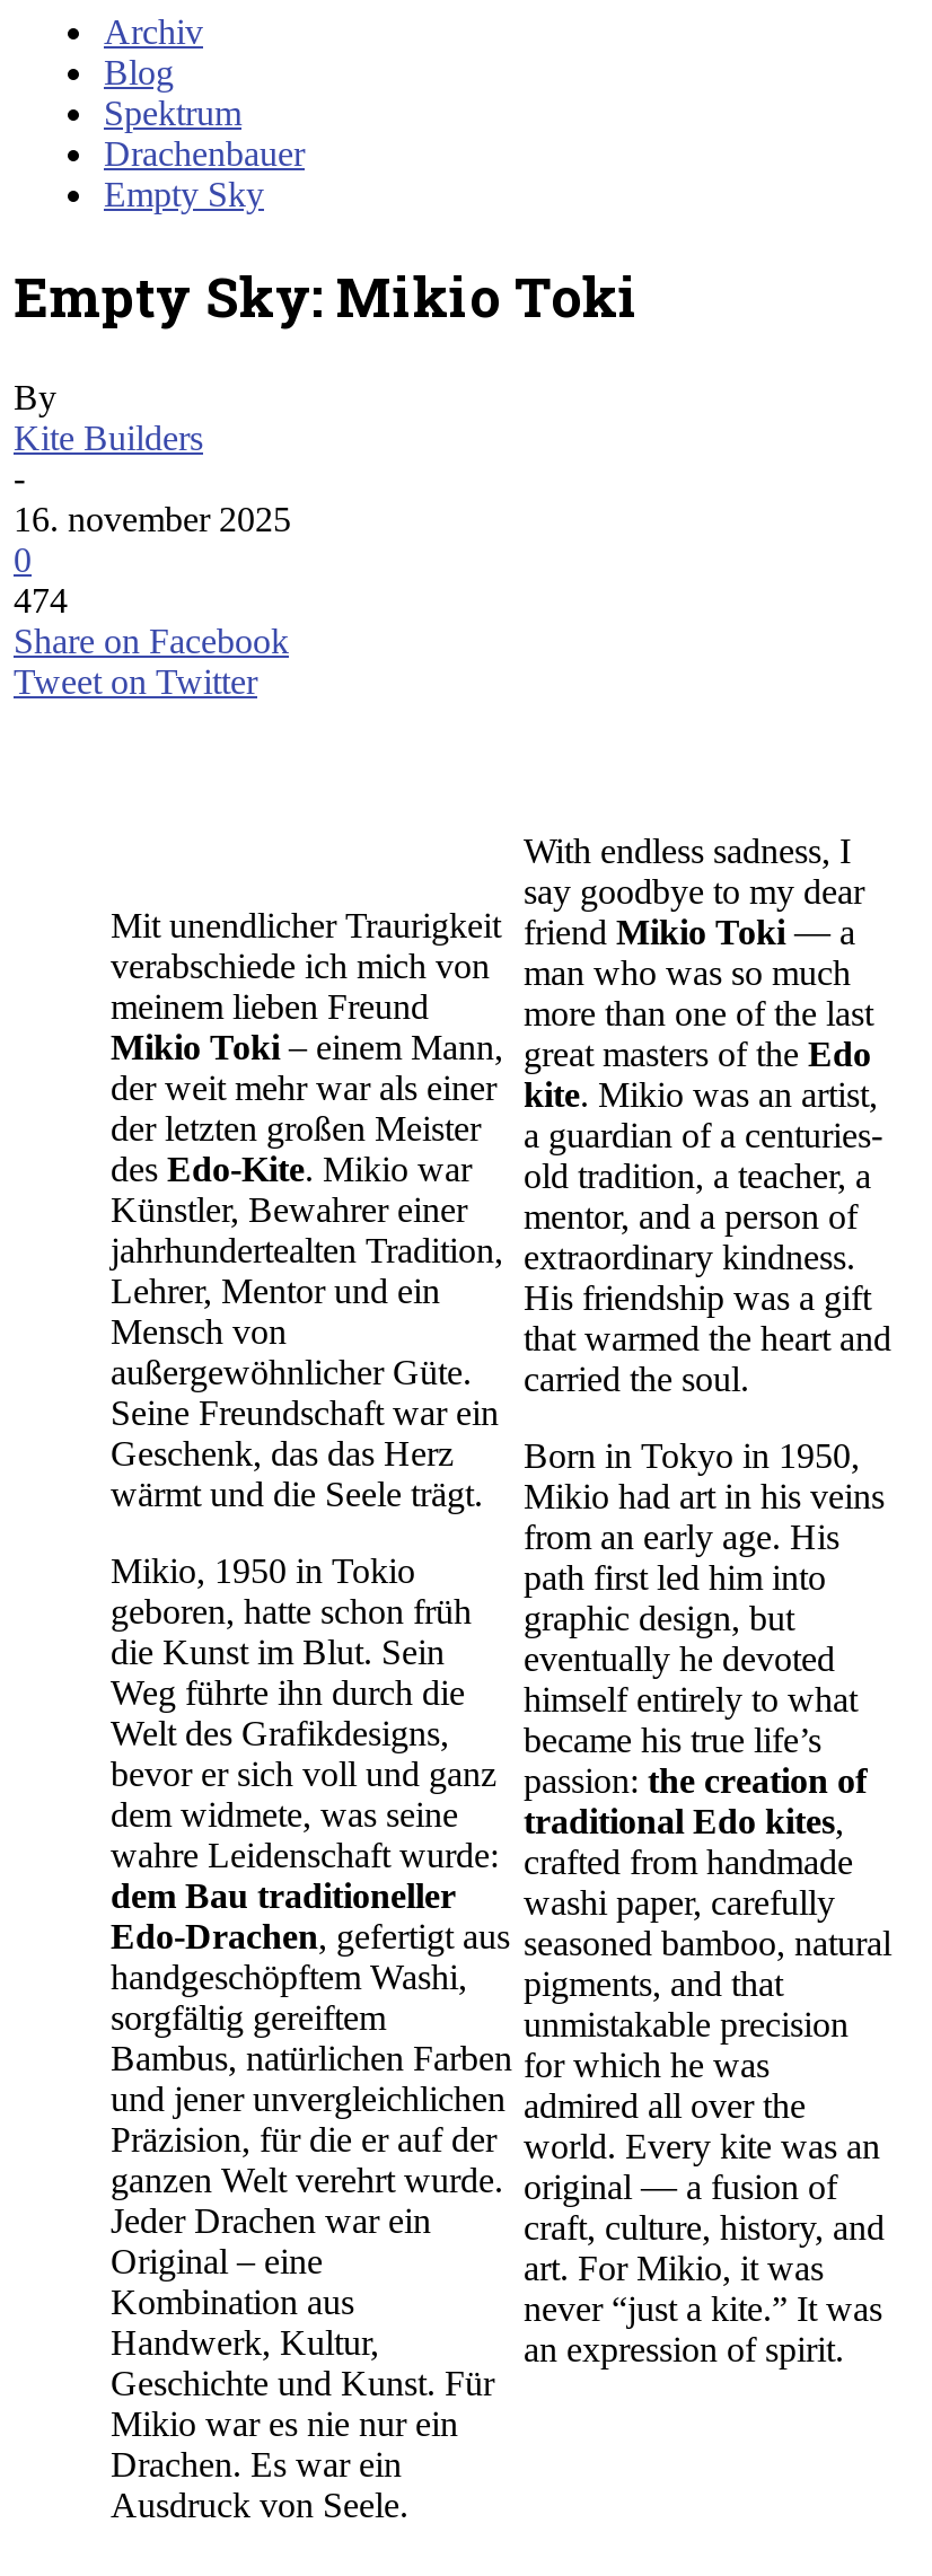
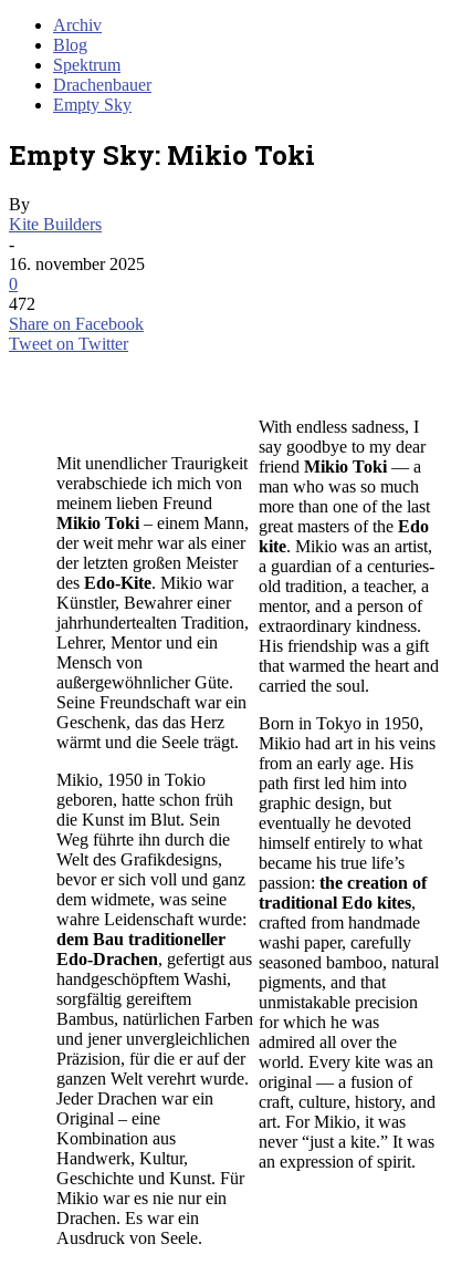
- 474
+ 472
